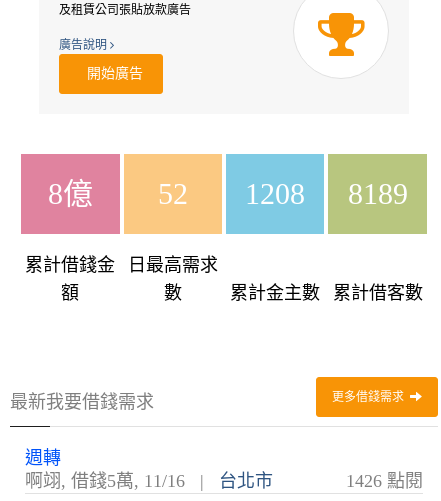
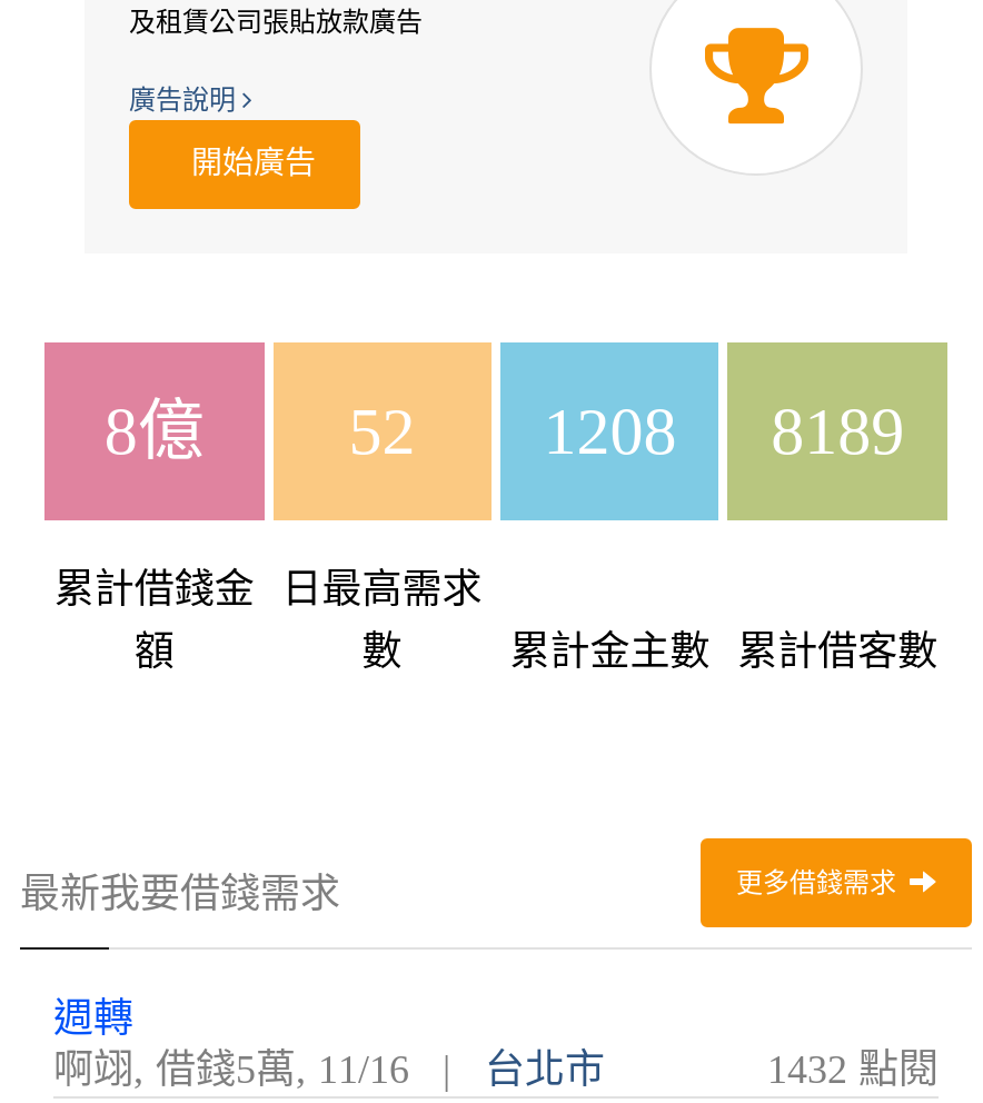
- 1426 點閱
+ 1432 點閱
